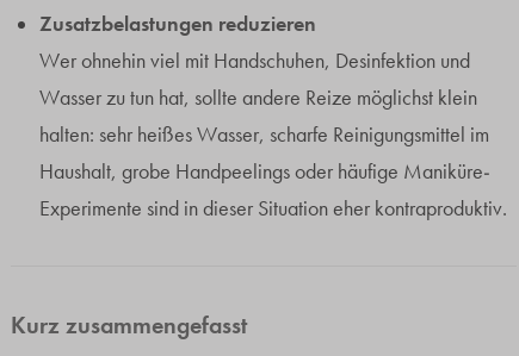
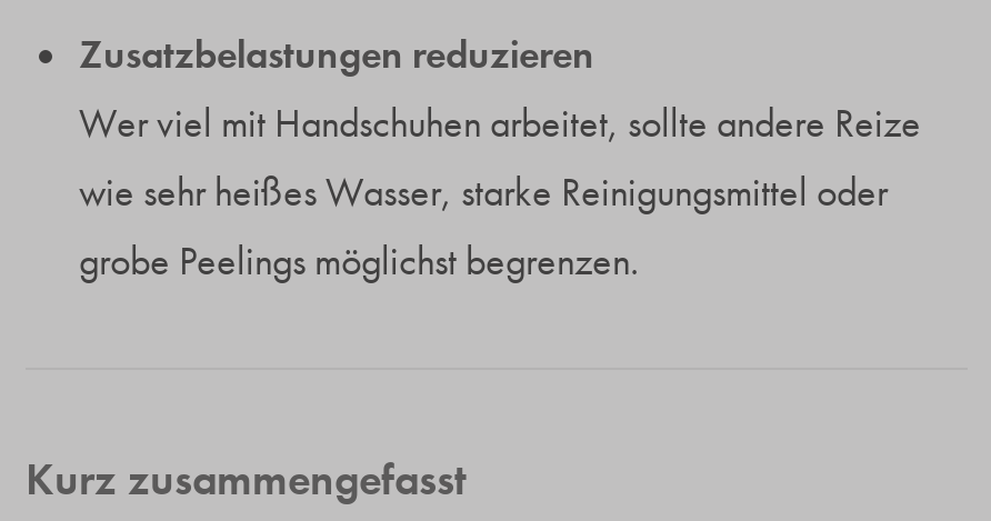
- Wer ohnehin viel mit Handschuhen, Desinfektion und
- Wasser zu tun hat, sollte andere Reize möglichst klein
- halten: sehr heißes Wasser, scharfe Reinigungsmittel im
- Haushalt, grobe Handpeelings oder häufige Maniküre-
- Experimente sind in dieser Situation eher kontraproduktiv.
+ Wer viel mit Handschuhen arbeitet, sollte andere Reize
+ wie sehr heißes Wasser, starke Reinigungsmittel oder
+ grobe Peelings möglichst begrenzen.
